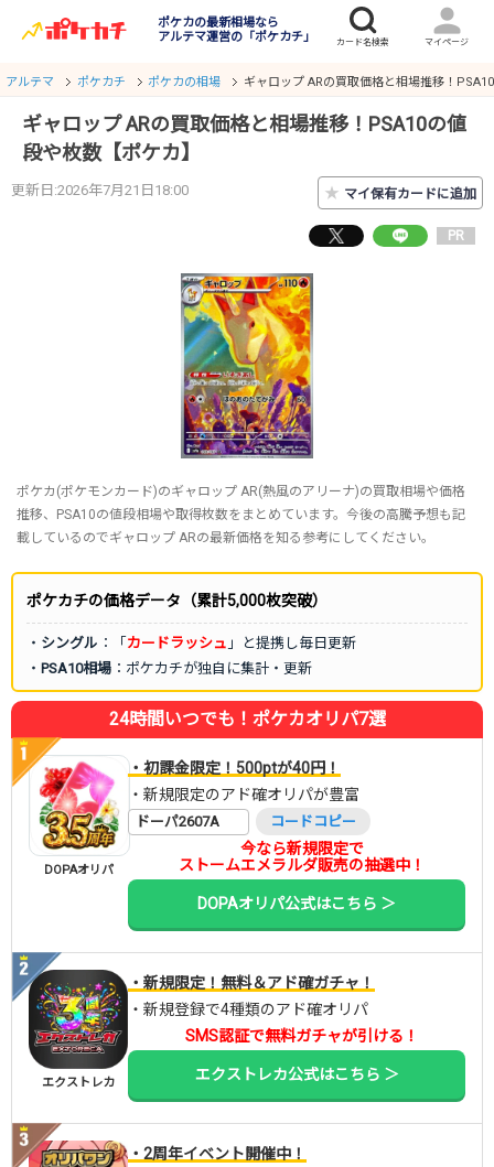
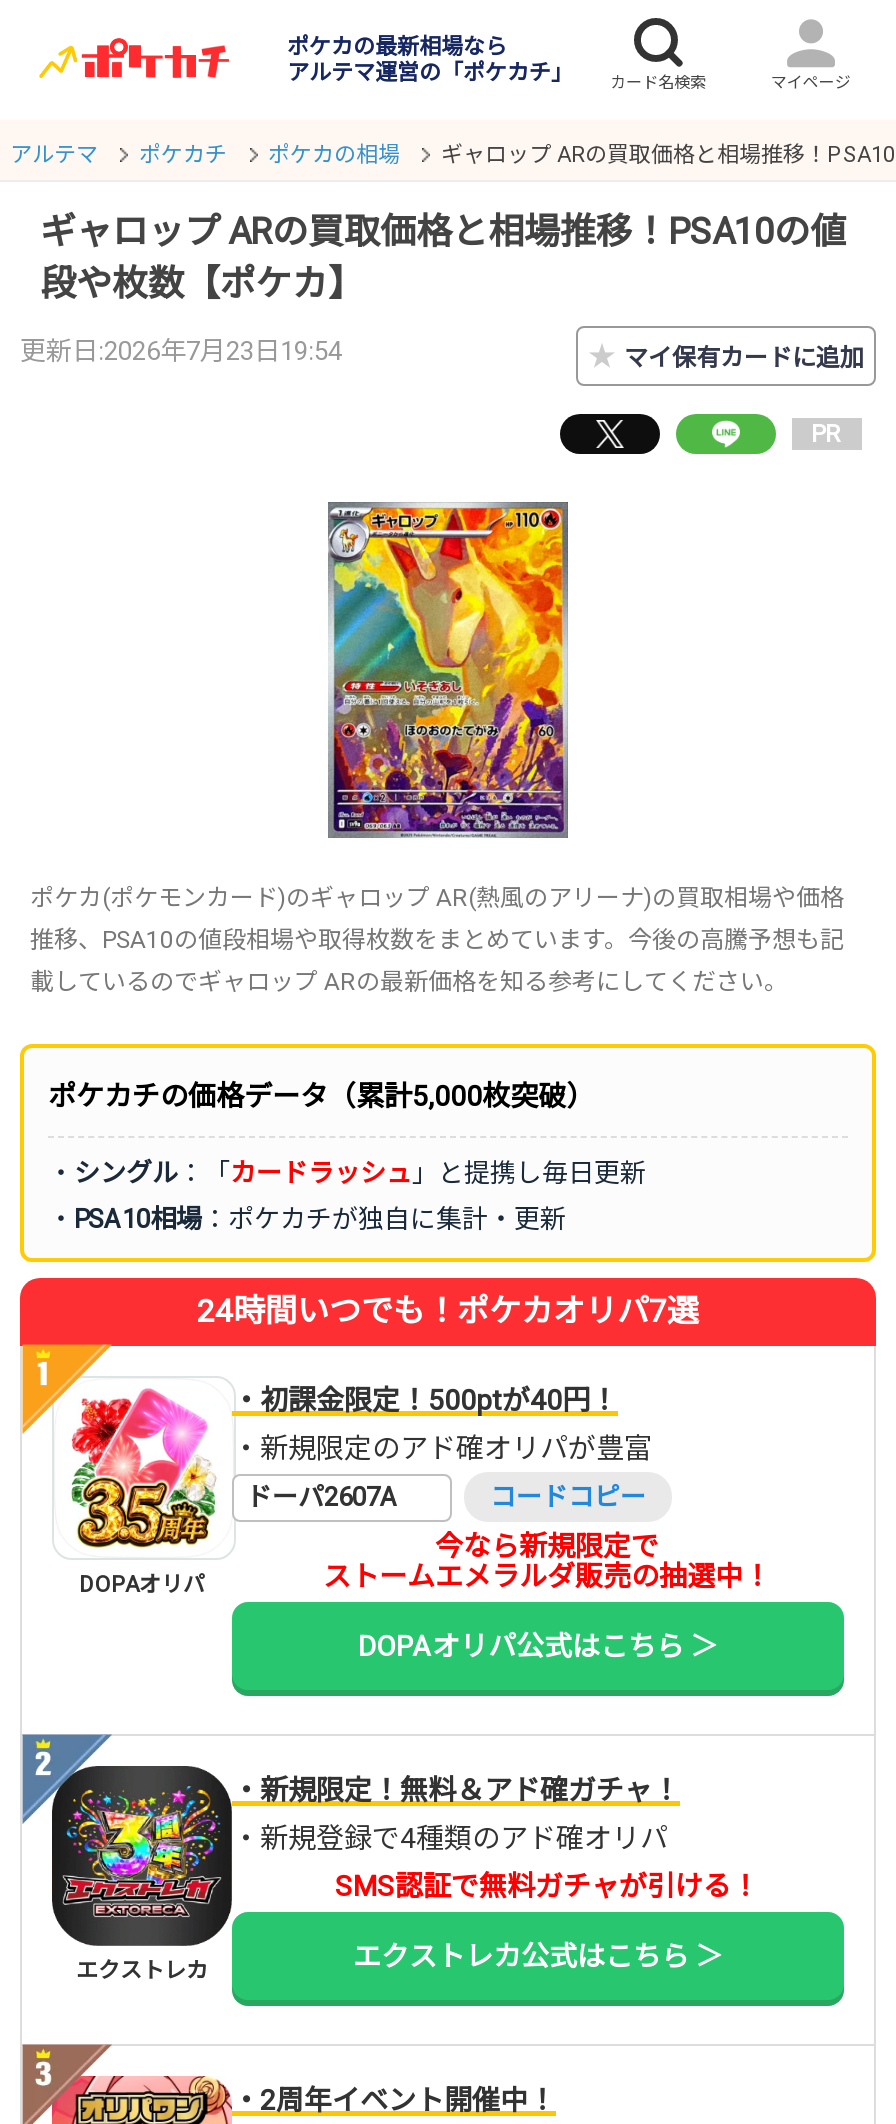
- 更新日:2026年7月21日18:00
+ 更新日:2026年7月23日19:54
